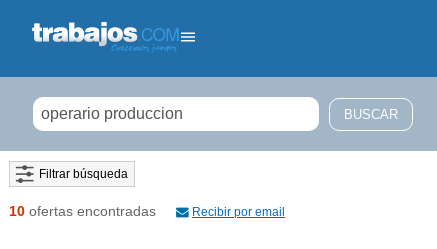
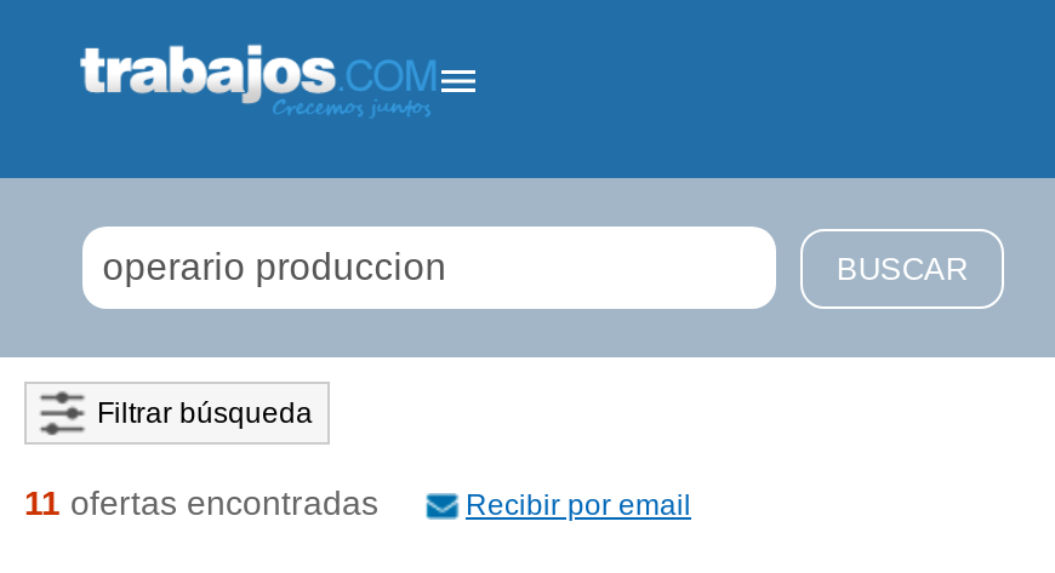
- 10 ofertas encontradas
+ 11 ofertas encontradas
